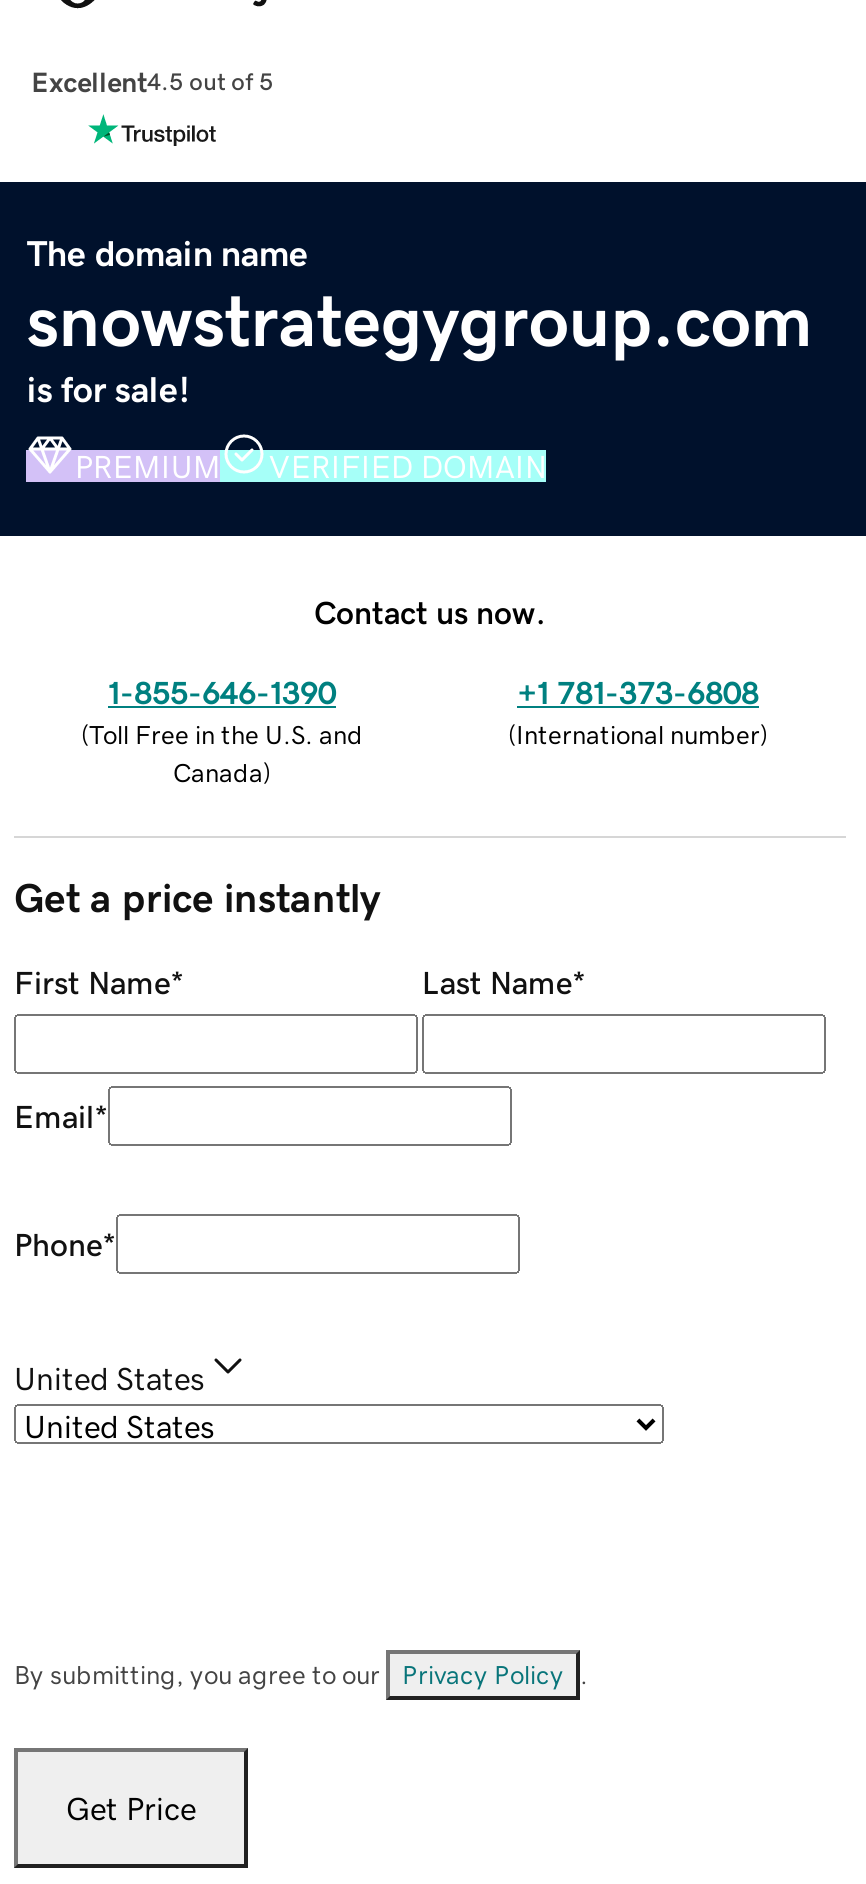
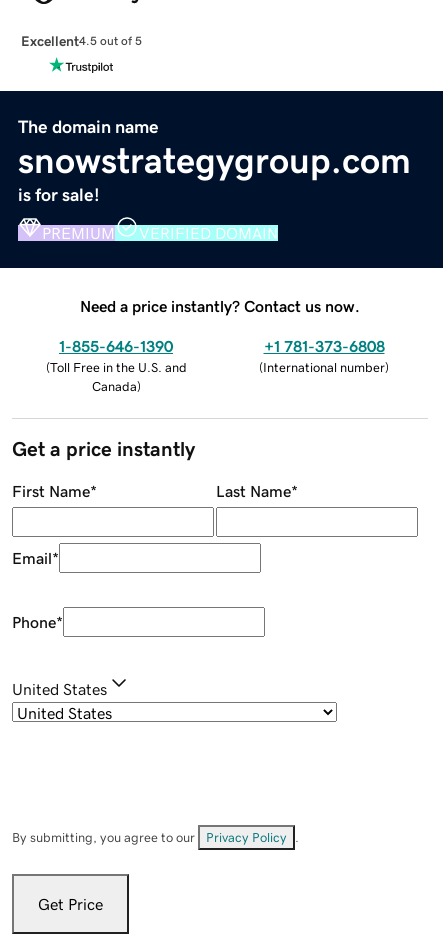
- Contact us now.
+ Need a price instantly? Contact us now.
